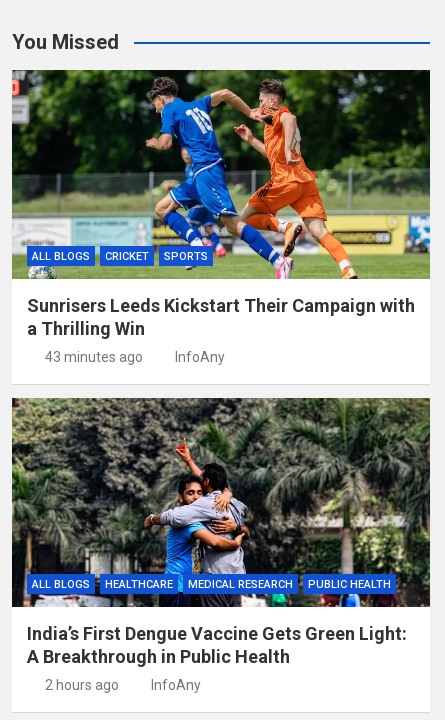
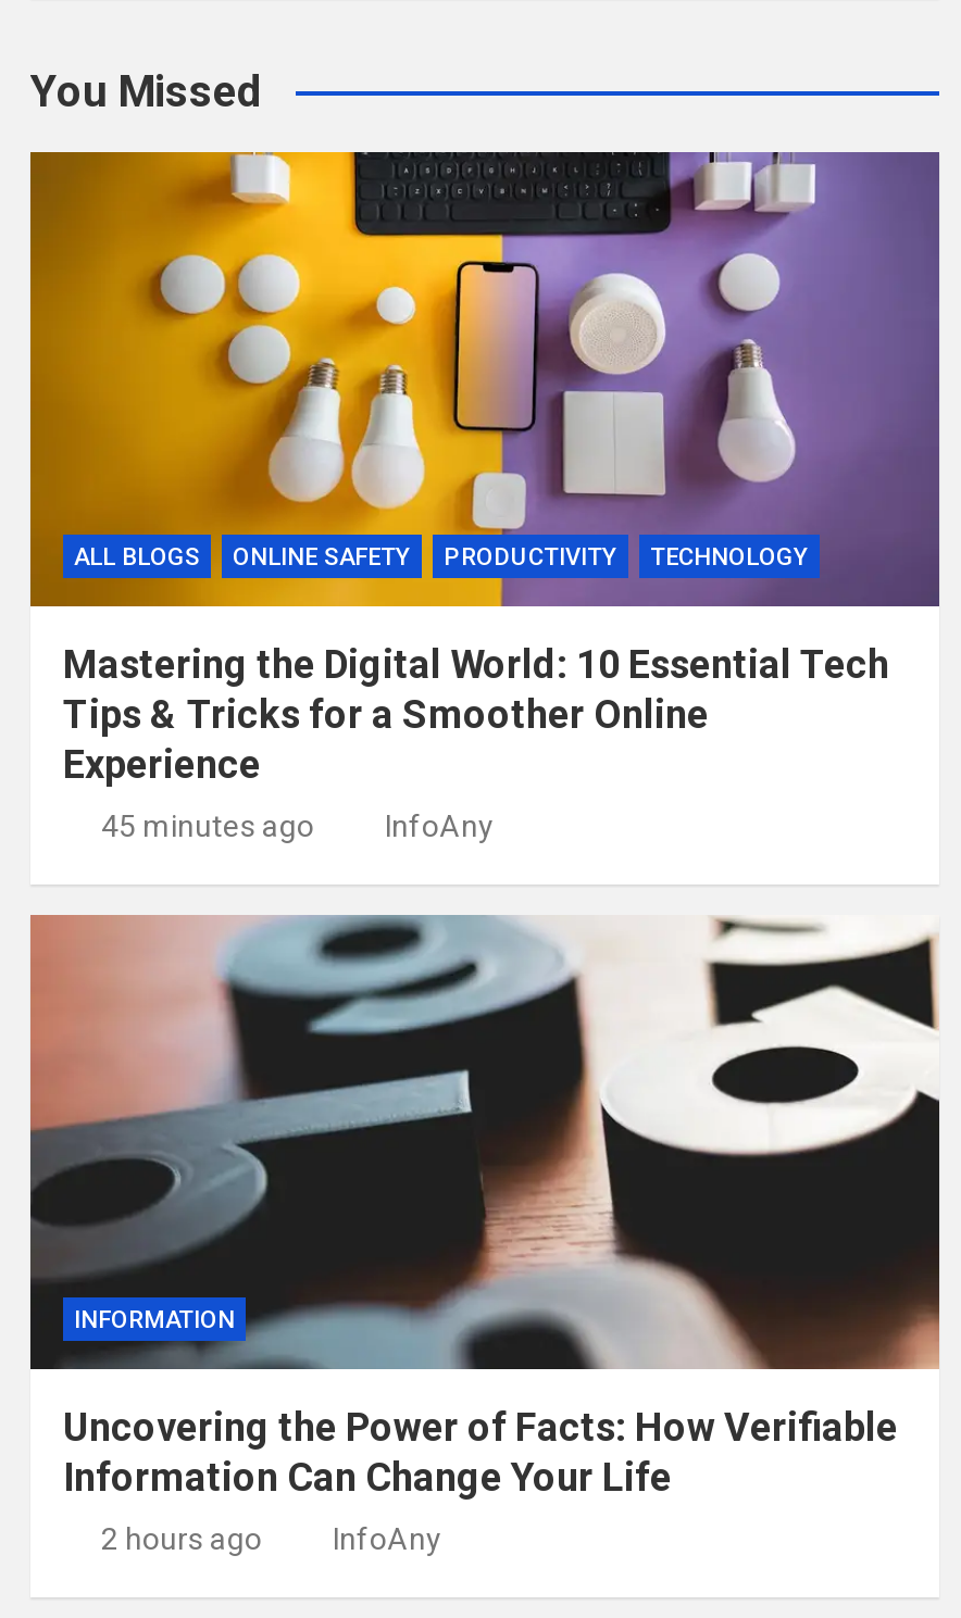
- [image]
- CRICKET
- SPORTS
+ [image]
+ ONLINE SAFETY
+ PRODUCTIVITY
+ TECHNOLOGY

- Sunrisers Leeds Kickstart Their Campaign with
- a Thrilling Win
+ Mastering the Digital World: 10 Essential Tech
+ Tips & Tricks for a Smoother Online
+ Experience

- 43 minutes ago
+ 45 minutes ago

- [image]
- ALL BLOGS
- HEALTHCARE
- MEDICAL RESEARCH
- PUBLIC HEALTH
+ [image]
+ INFORMATION

- India’s First Dengue Vaccine Gets Green Light:
- A Breakthrough in Public Health
+ Uncovering the Power of Facts: How Verifiable
+ Information Can Change Your Life
